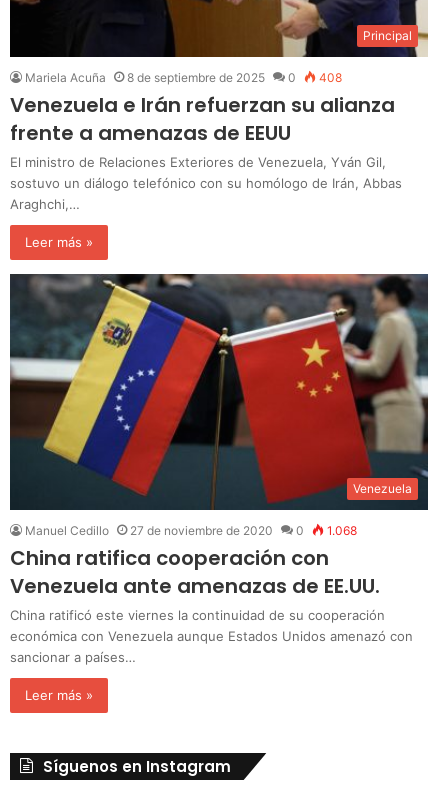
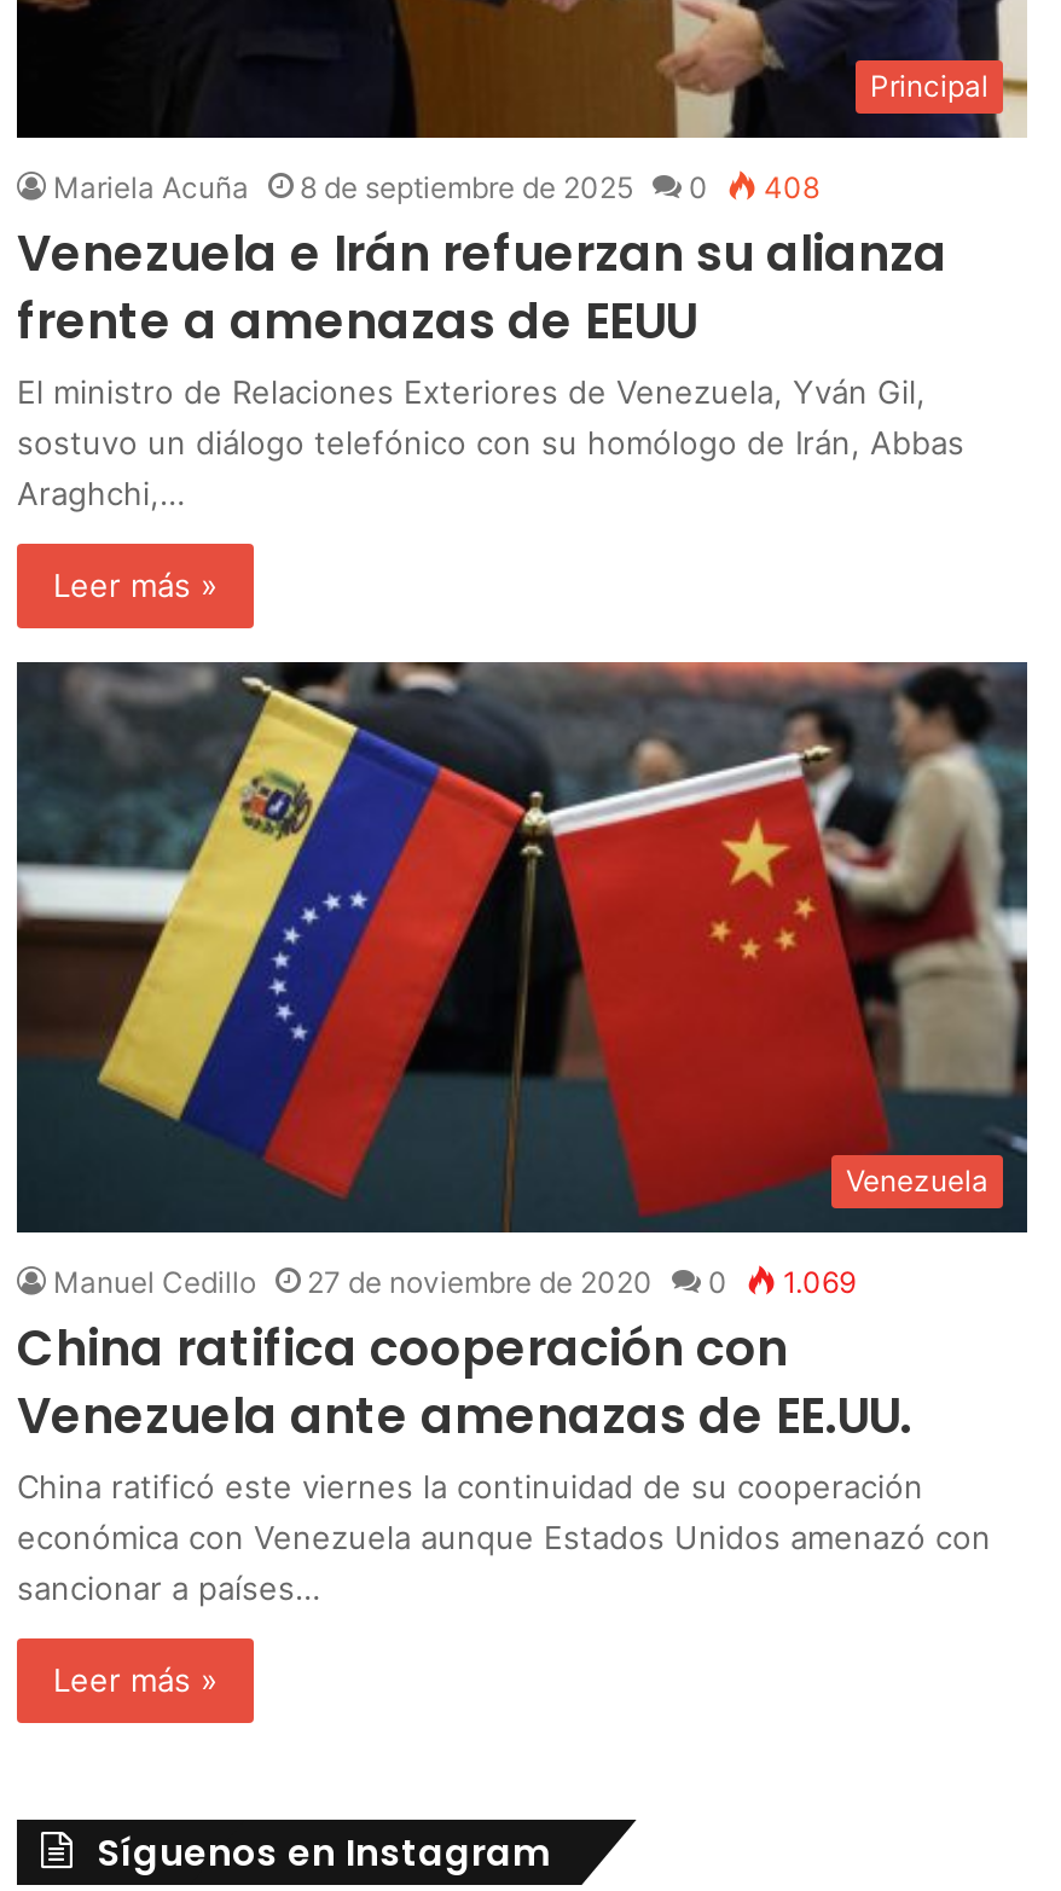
- Manuel Cedillo 27 de noviembre de 2020 0 1.068
+ Manuel Cedillo 27 de noviembre de 2020 0 1.069
